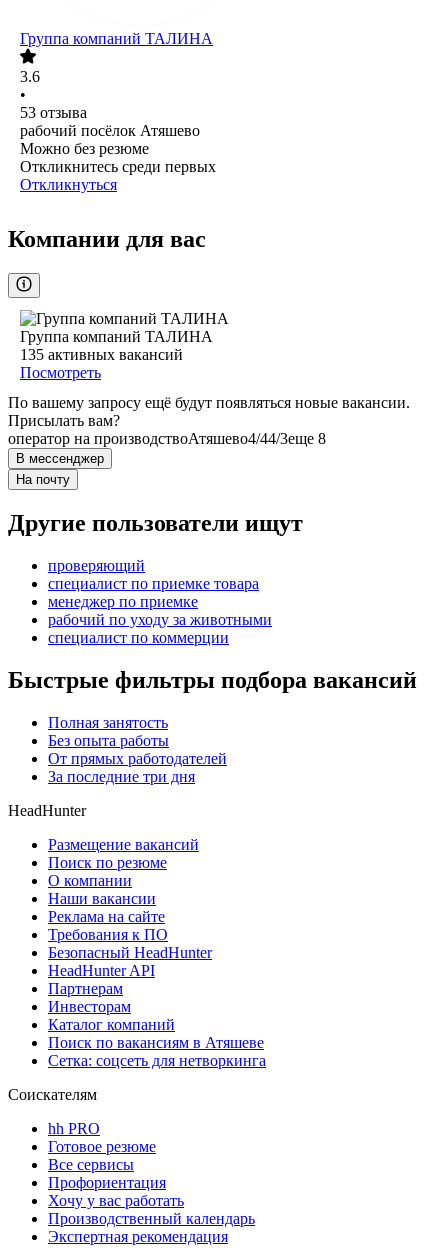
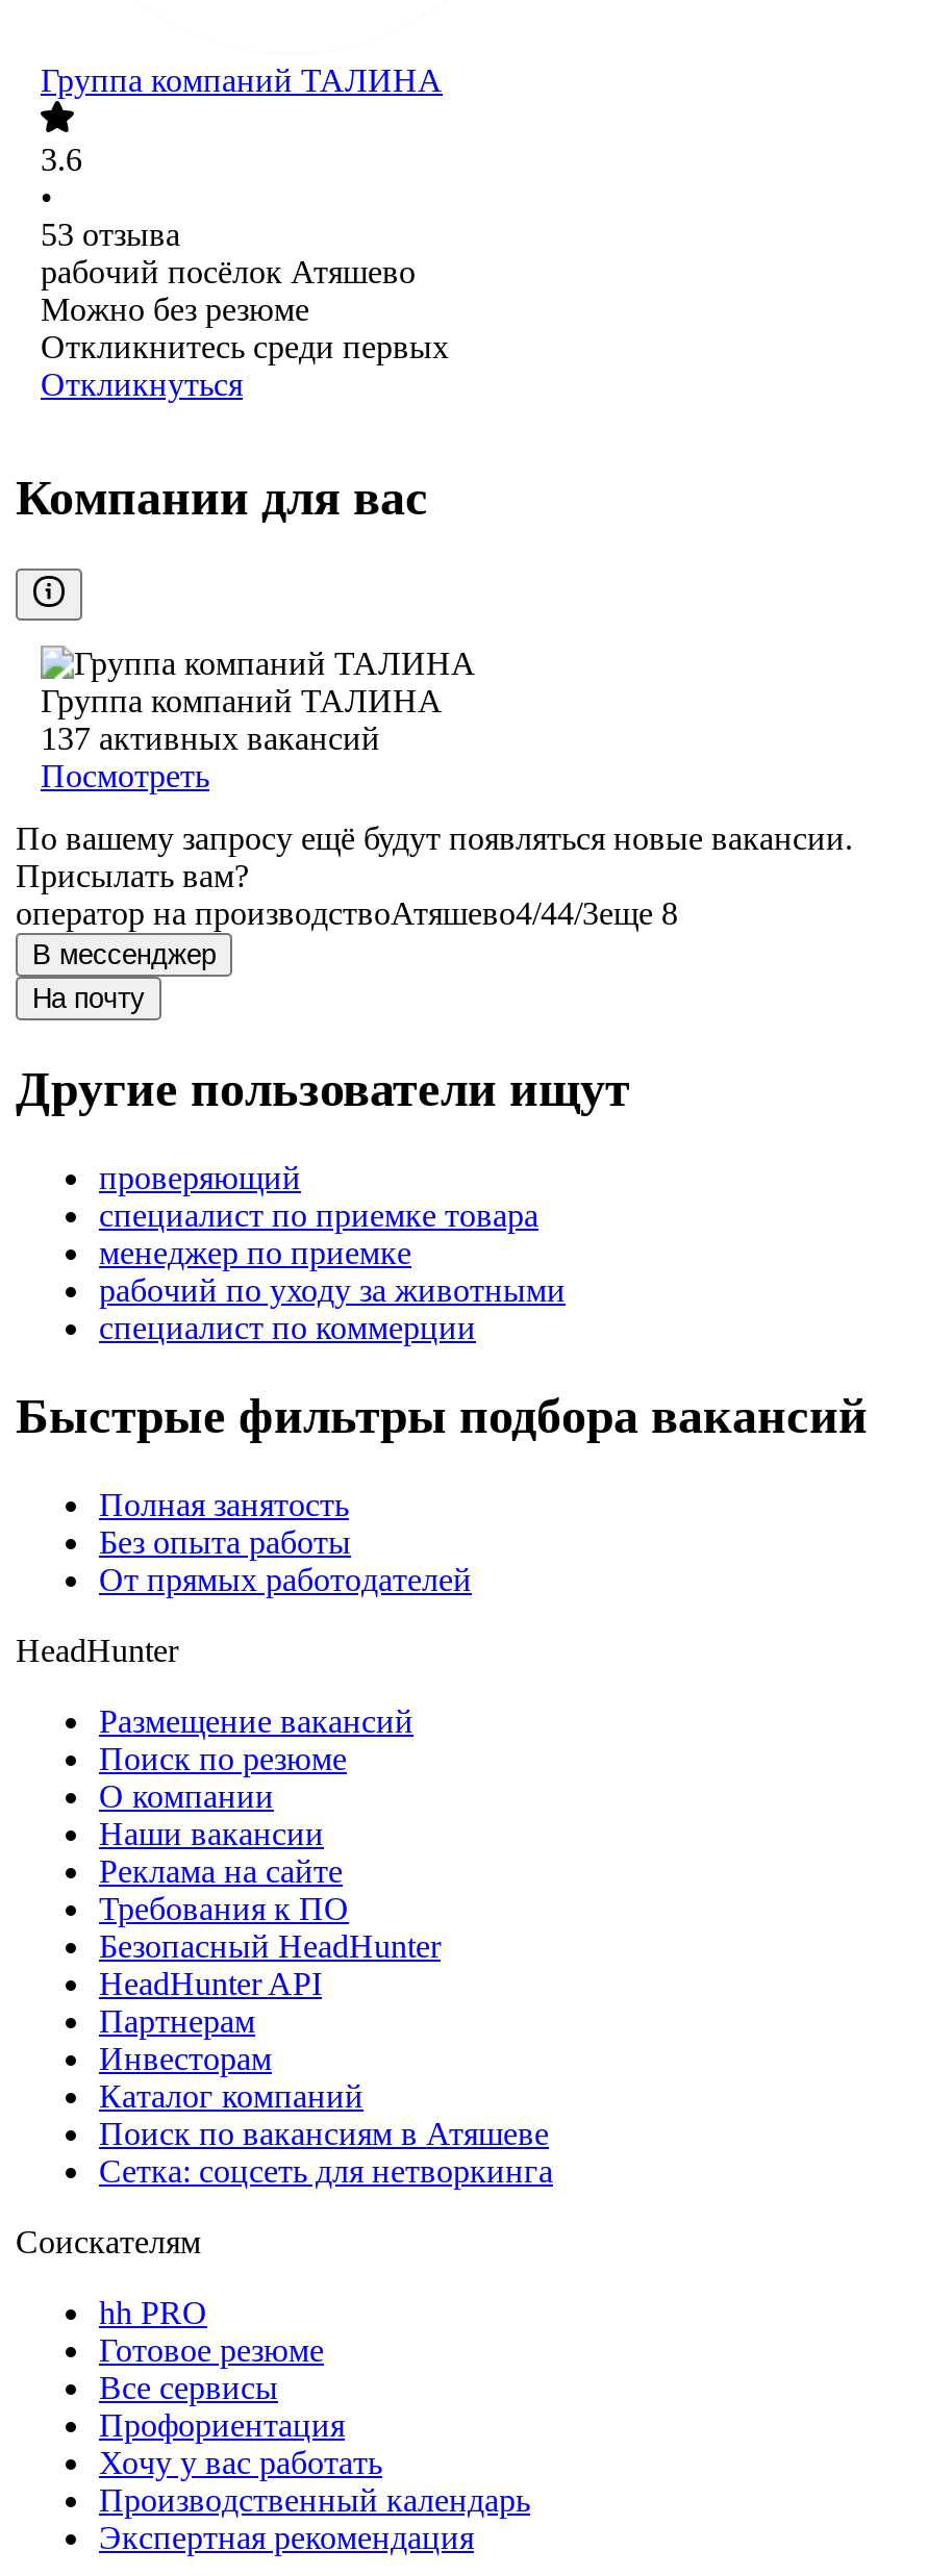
- 135 активных вакансий
+ 137 активных вакансий

- За последние три дня
